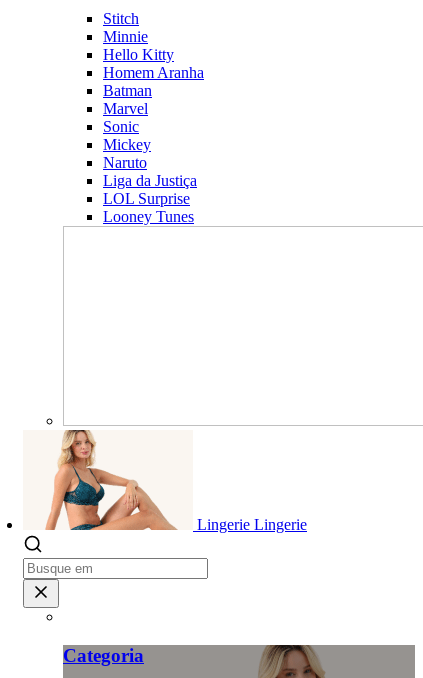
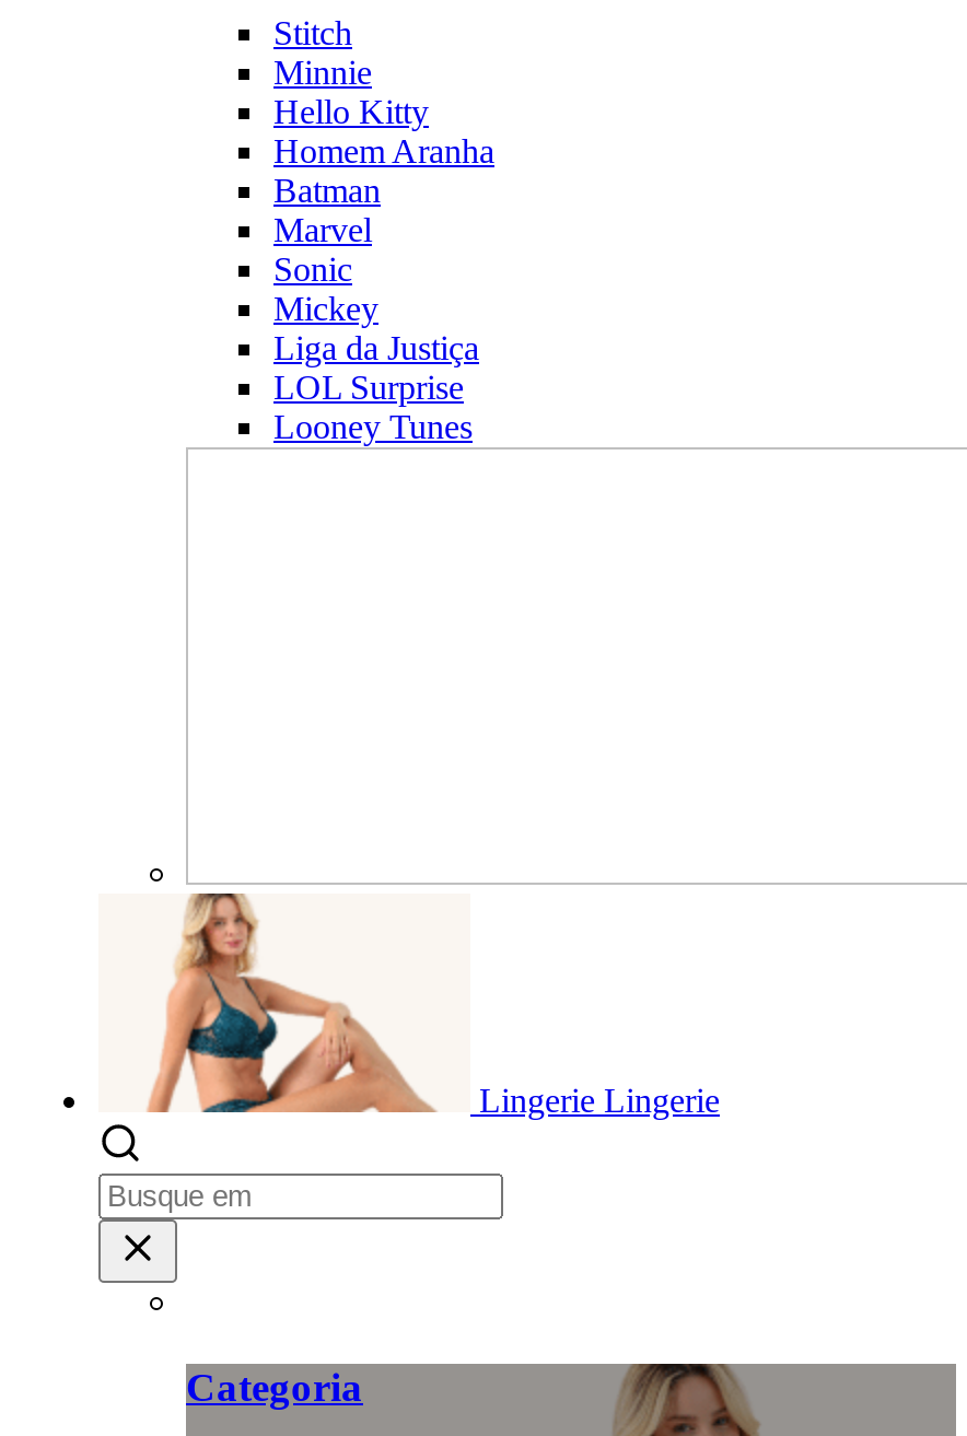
- Naruto
